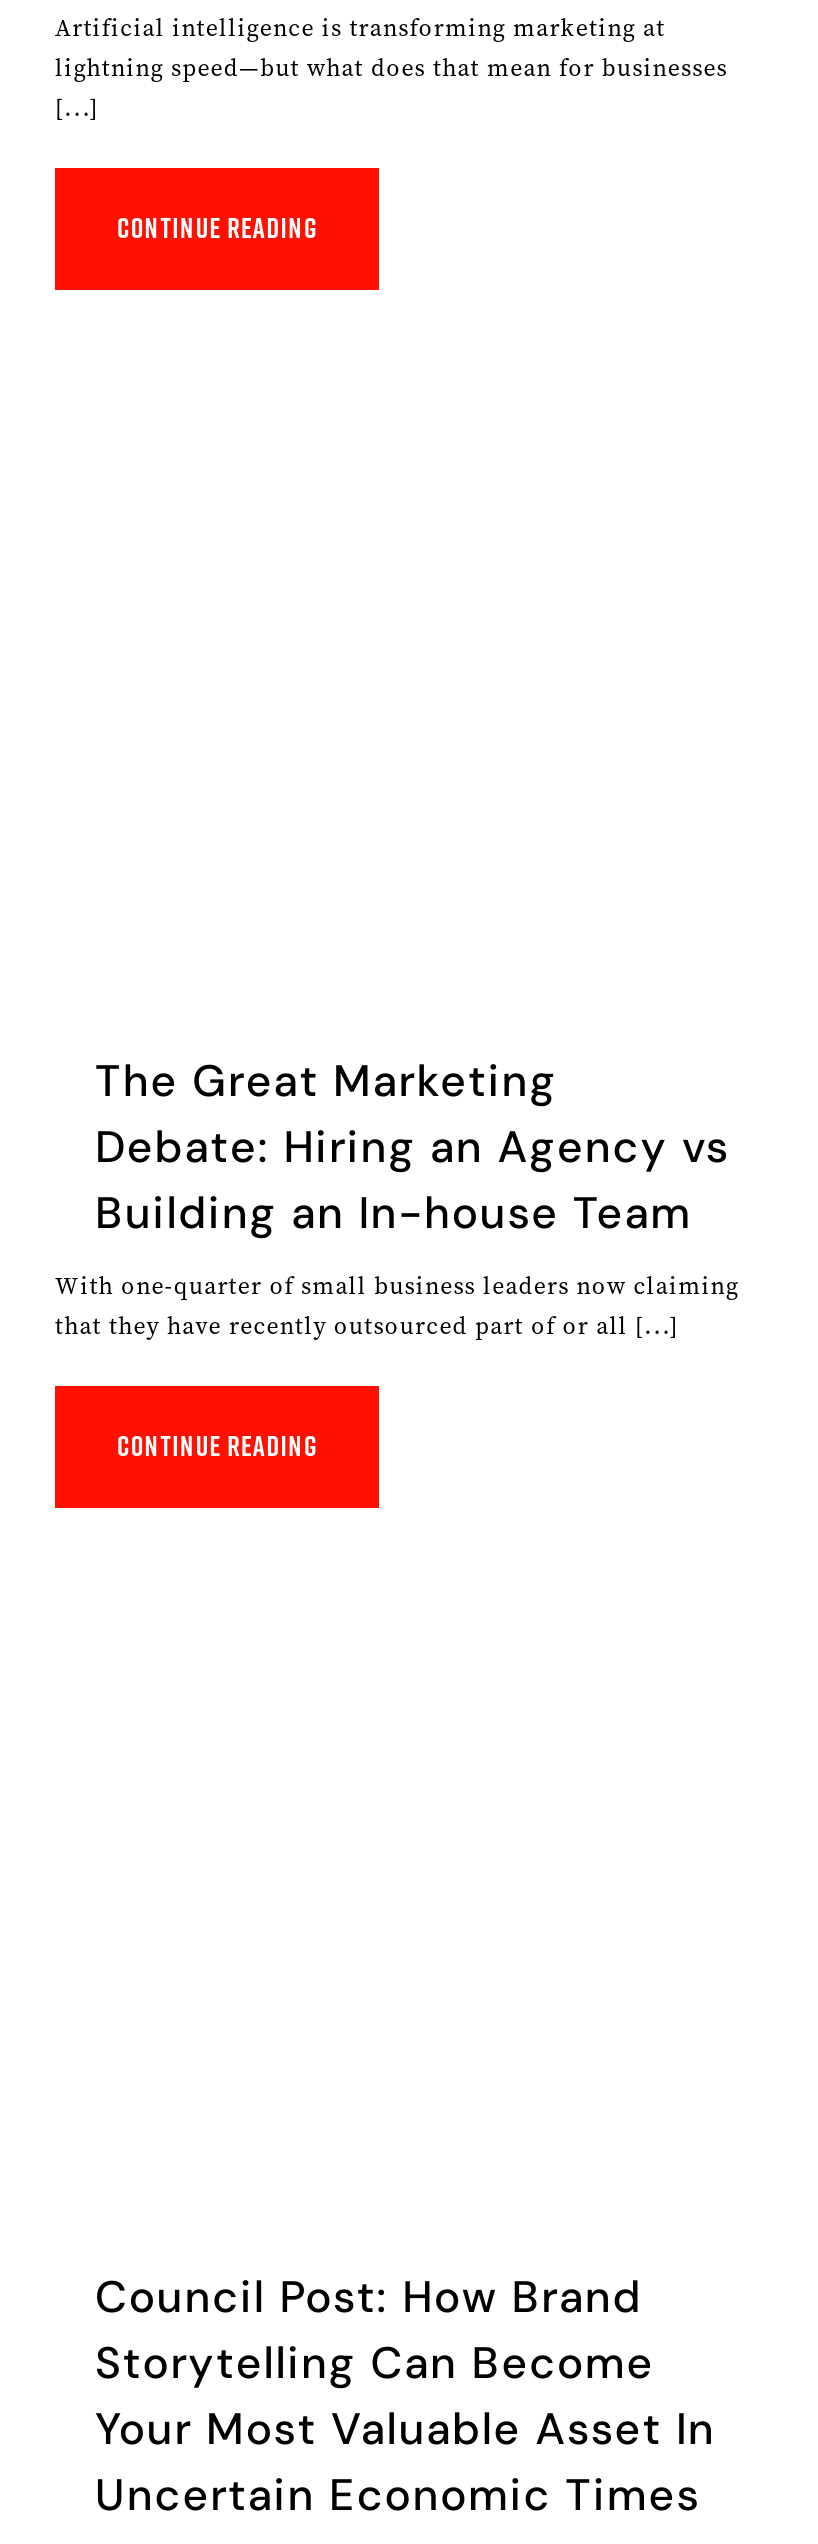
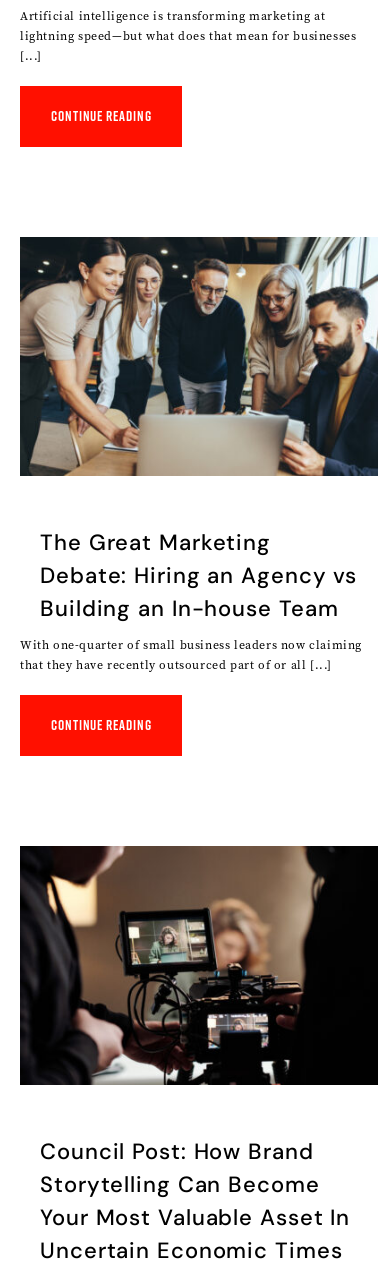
+ [image]

+ [image]
